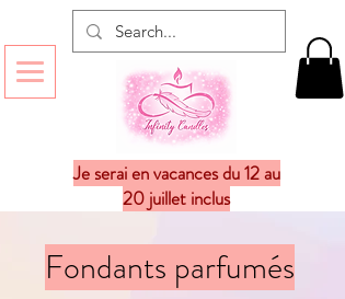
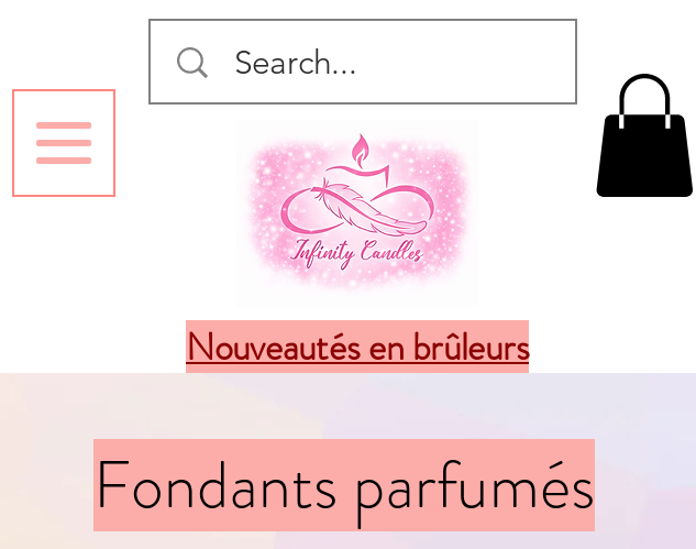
- Je serai en vacances du 12 au
- 20 juillet inclus
+ Nouveautés en brûleurs
